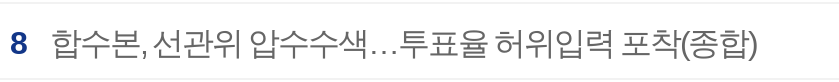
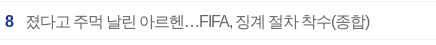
- 합수본, 선관위 압수수색…투표율 허위입력 포착(종합)
+ 졌다고 주먹 날린 아르헨…FIFA, 징계 절차 착수(종합)
